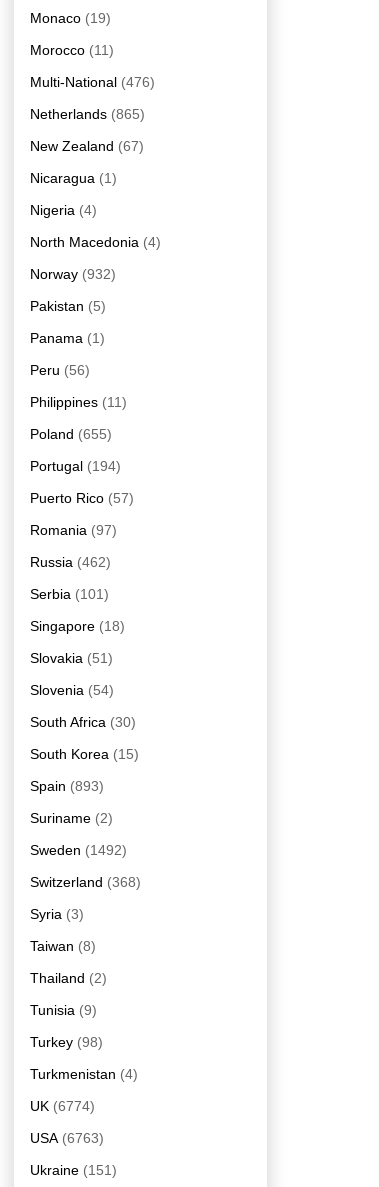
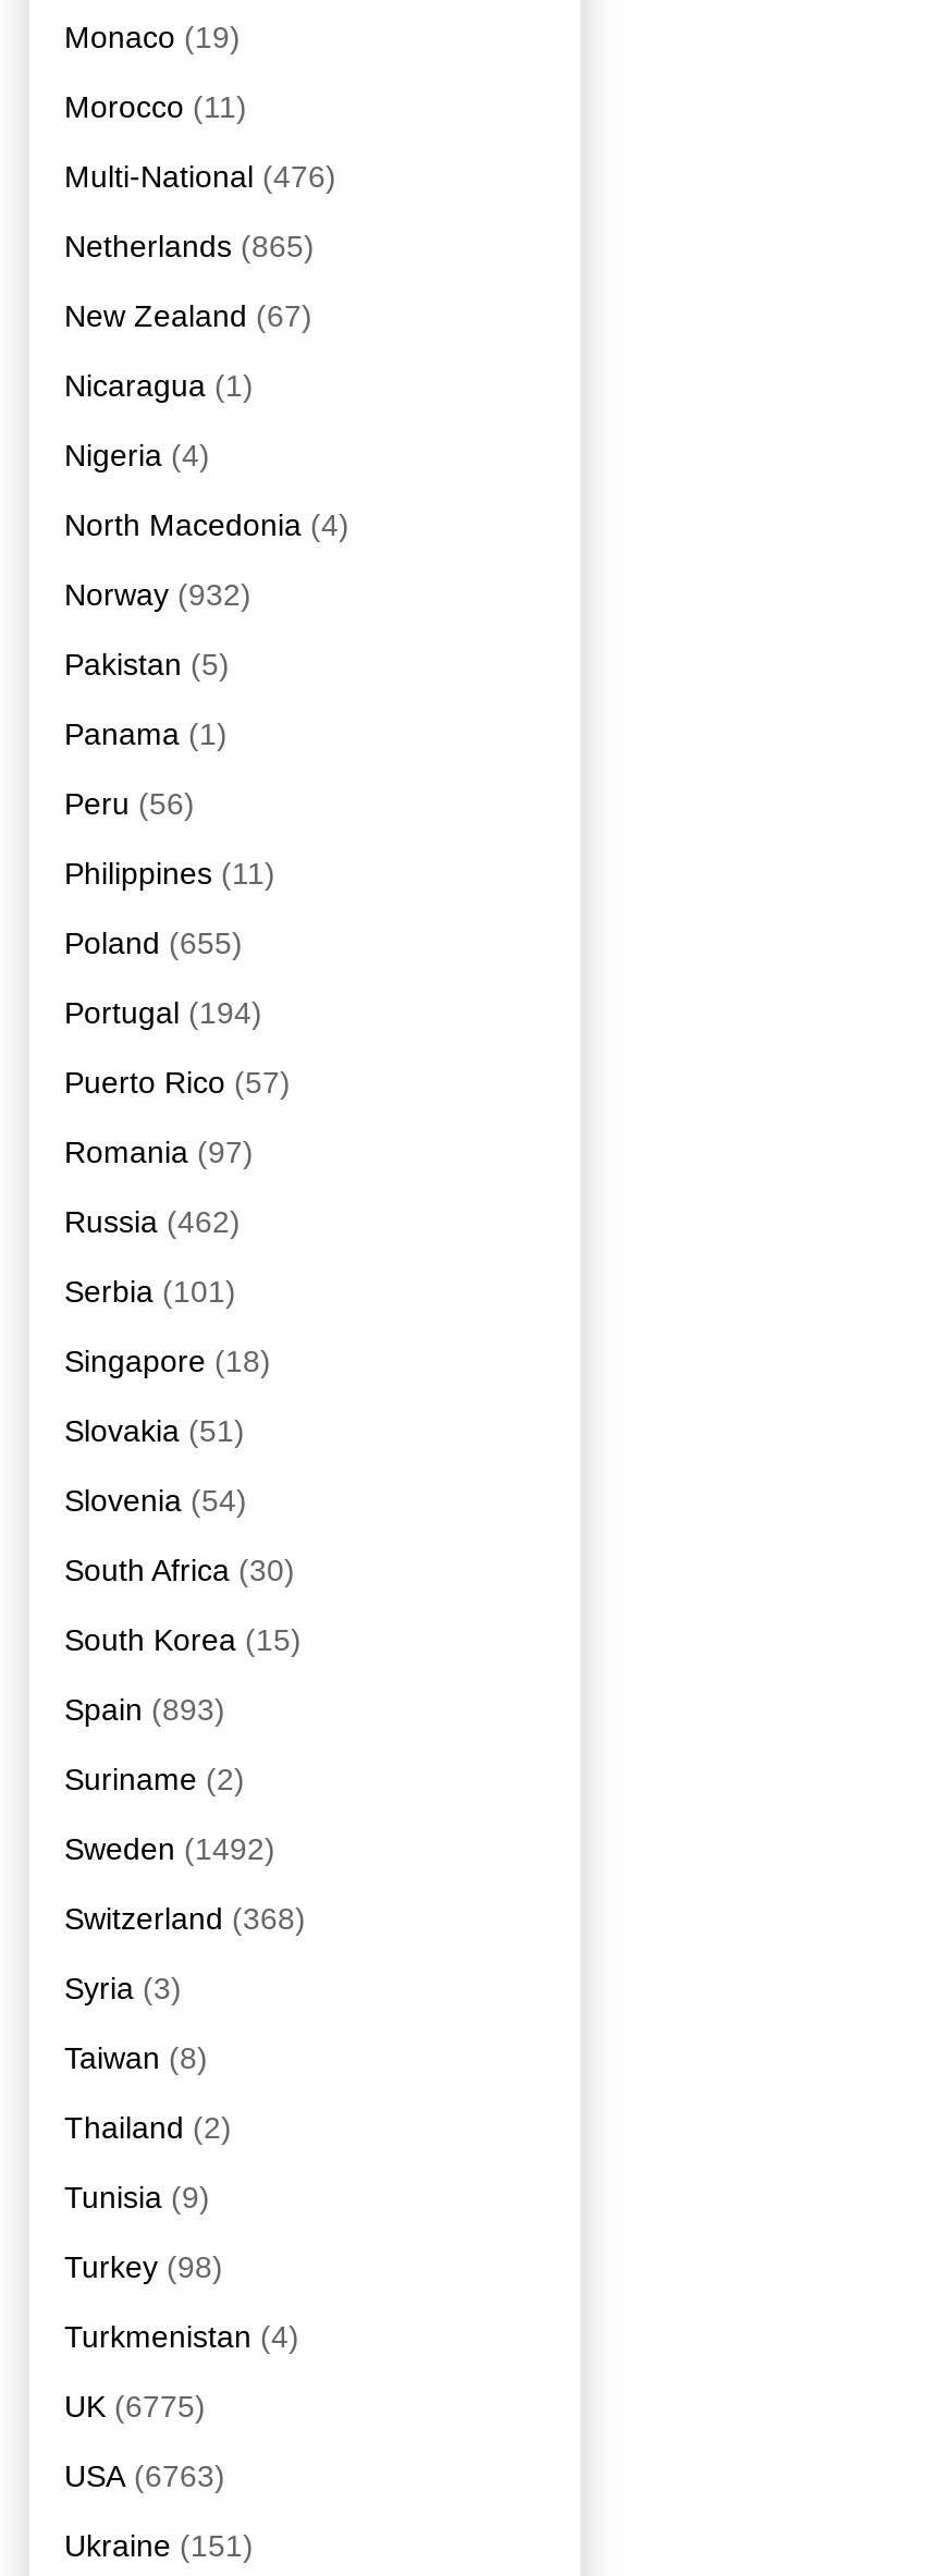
- UK (6774)
+ UK (6775)
